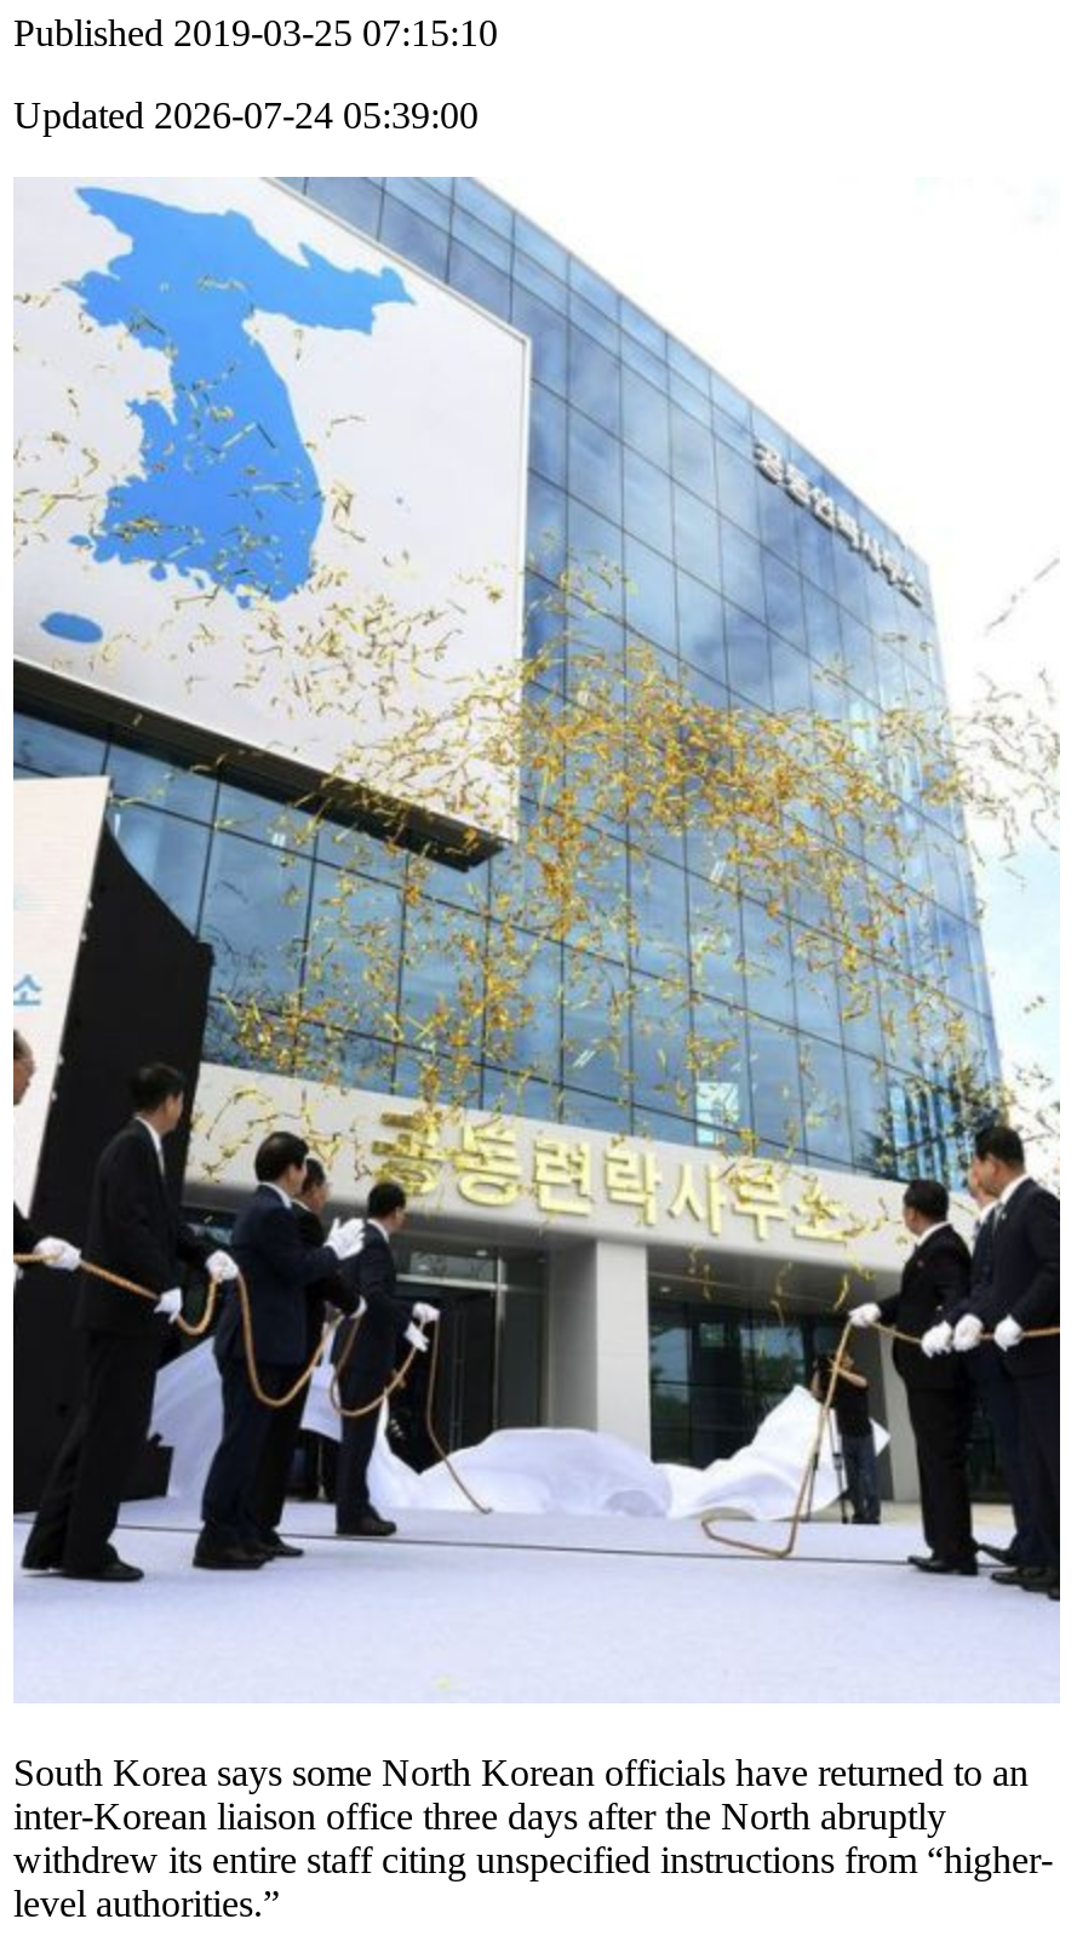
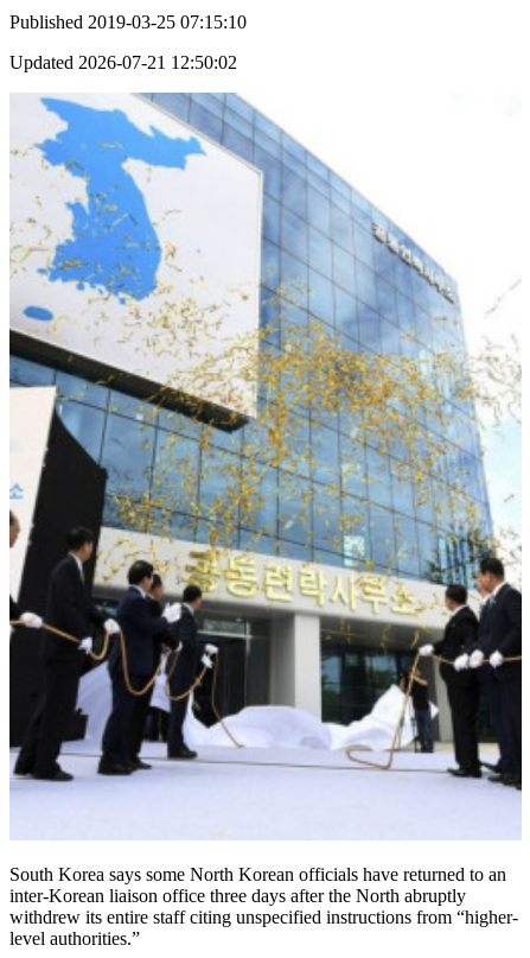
- Updated 2026-07-24 05:39:00
+ Updated 2026-07-21 12:50:02
